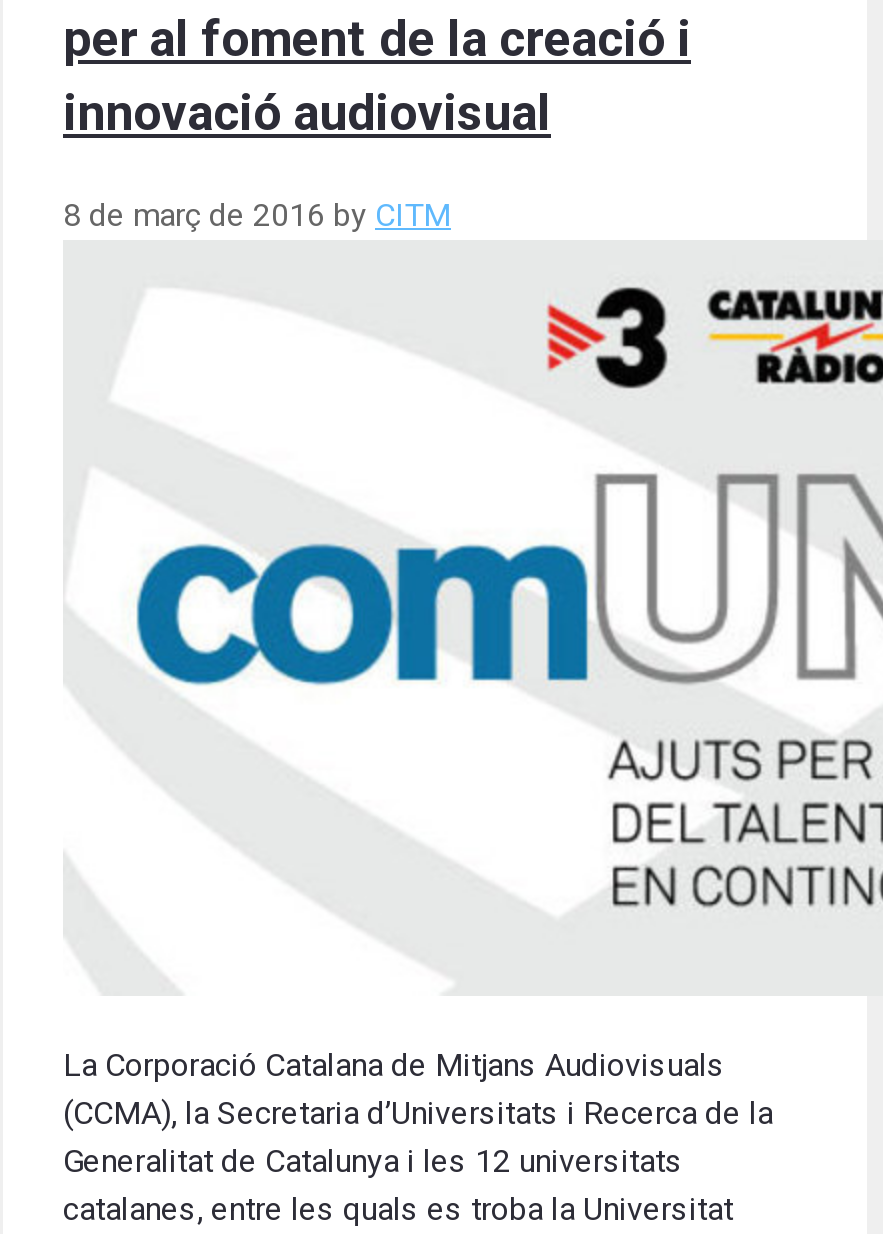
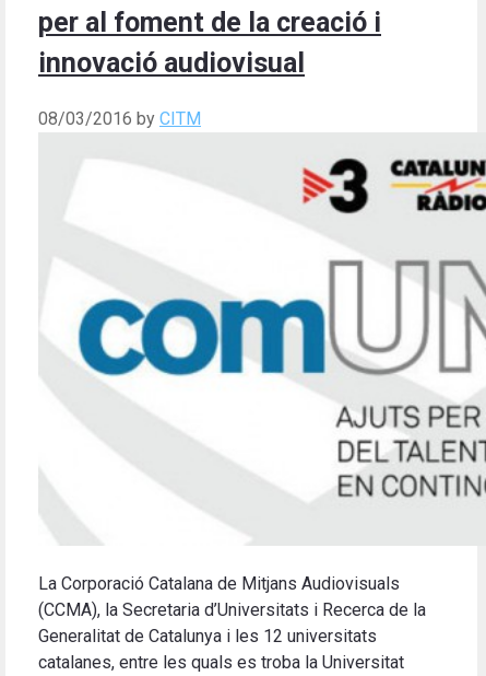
- 8 de març de 2016 by CITM
+ 08/03/2016 by CITM
